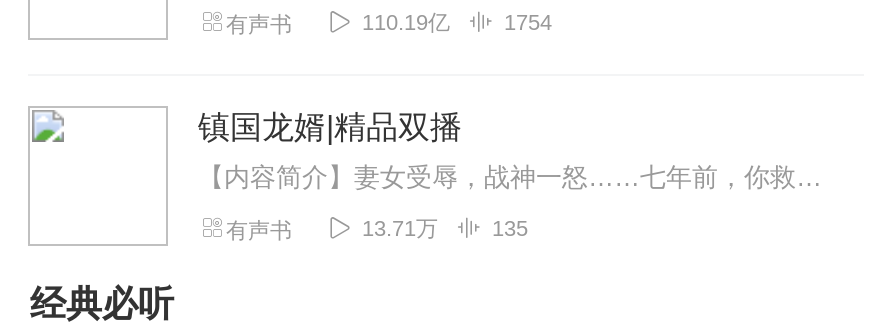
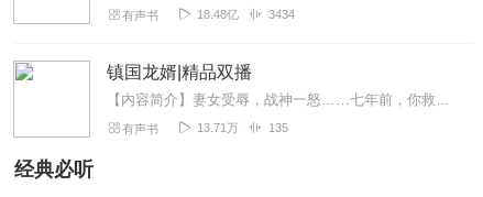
- 110.19亿
+ 18.48亿

- 1754
+ 3434
